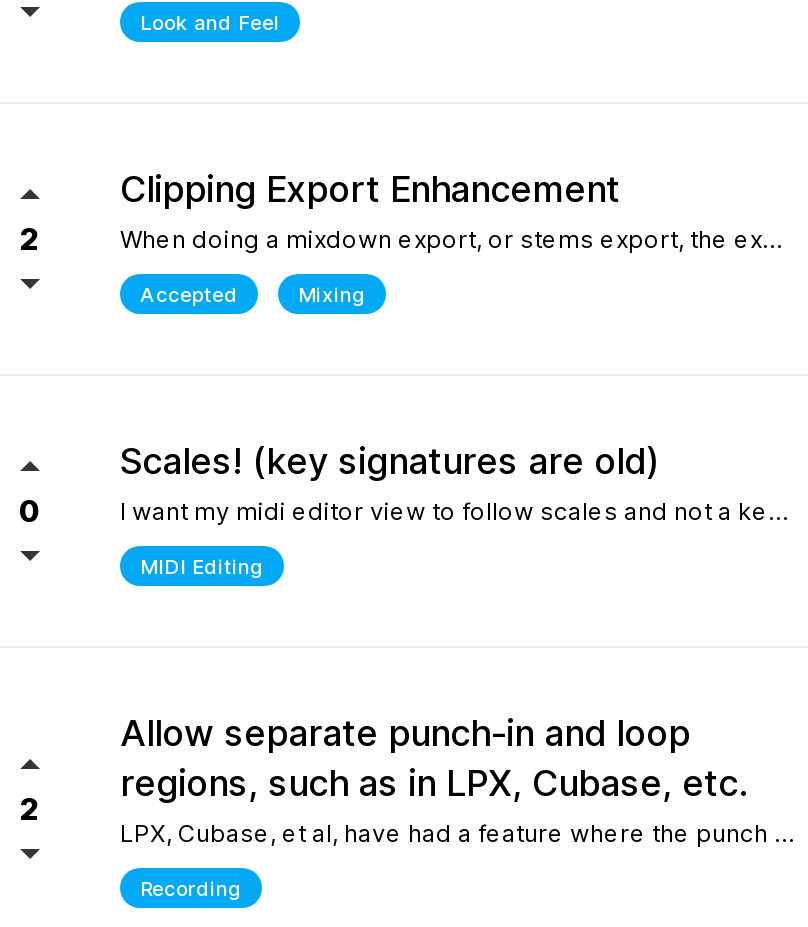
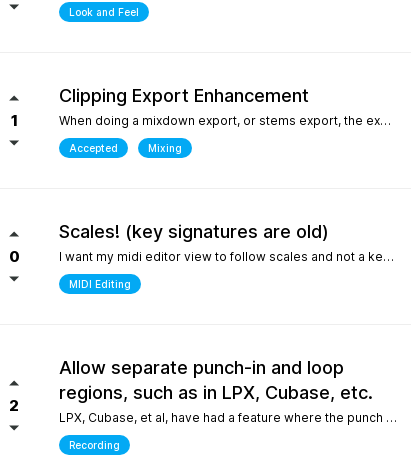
- 2
+ 1
